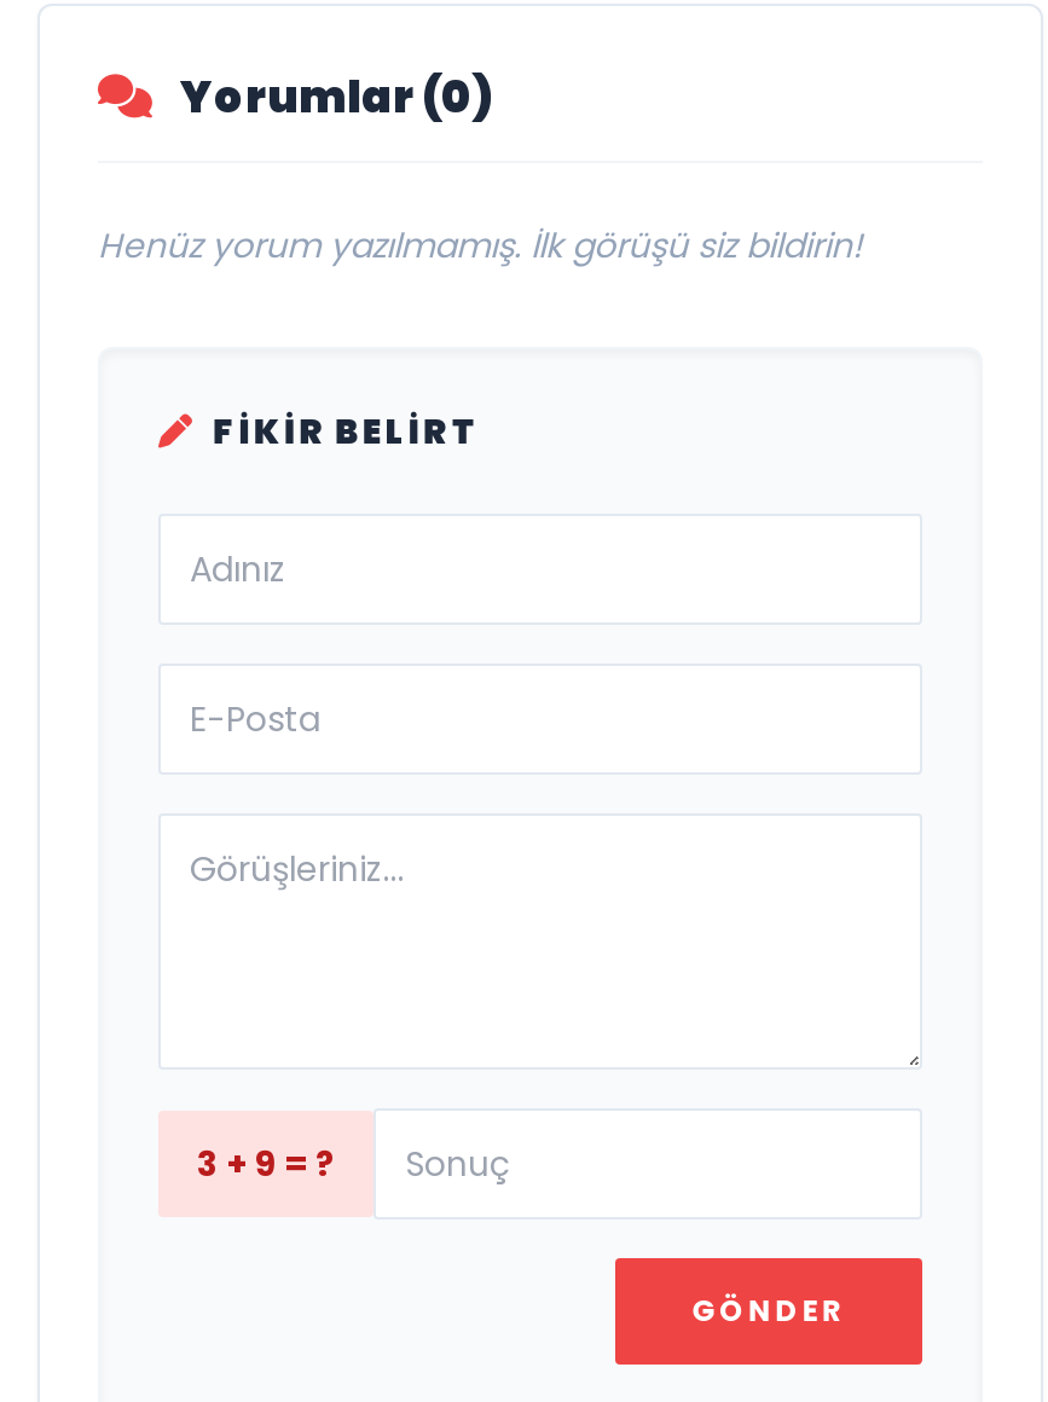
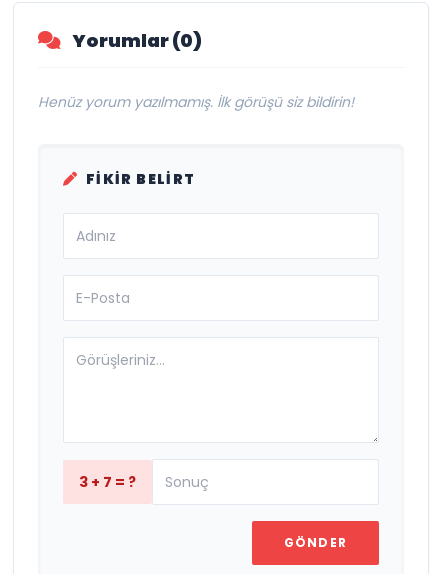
- 3 + 9 = ?
+ 3 + 7 = ?
